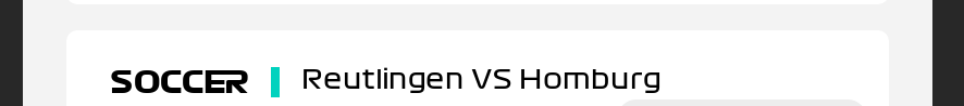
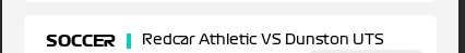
- Reutlingen VS Homburg
+ Redcar Athletic VS Dunston UTS
